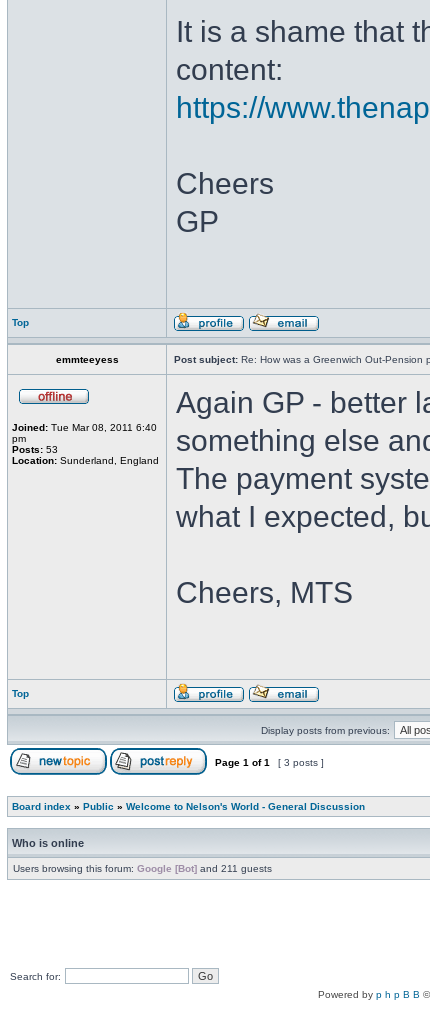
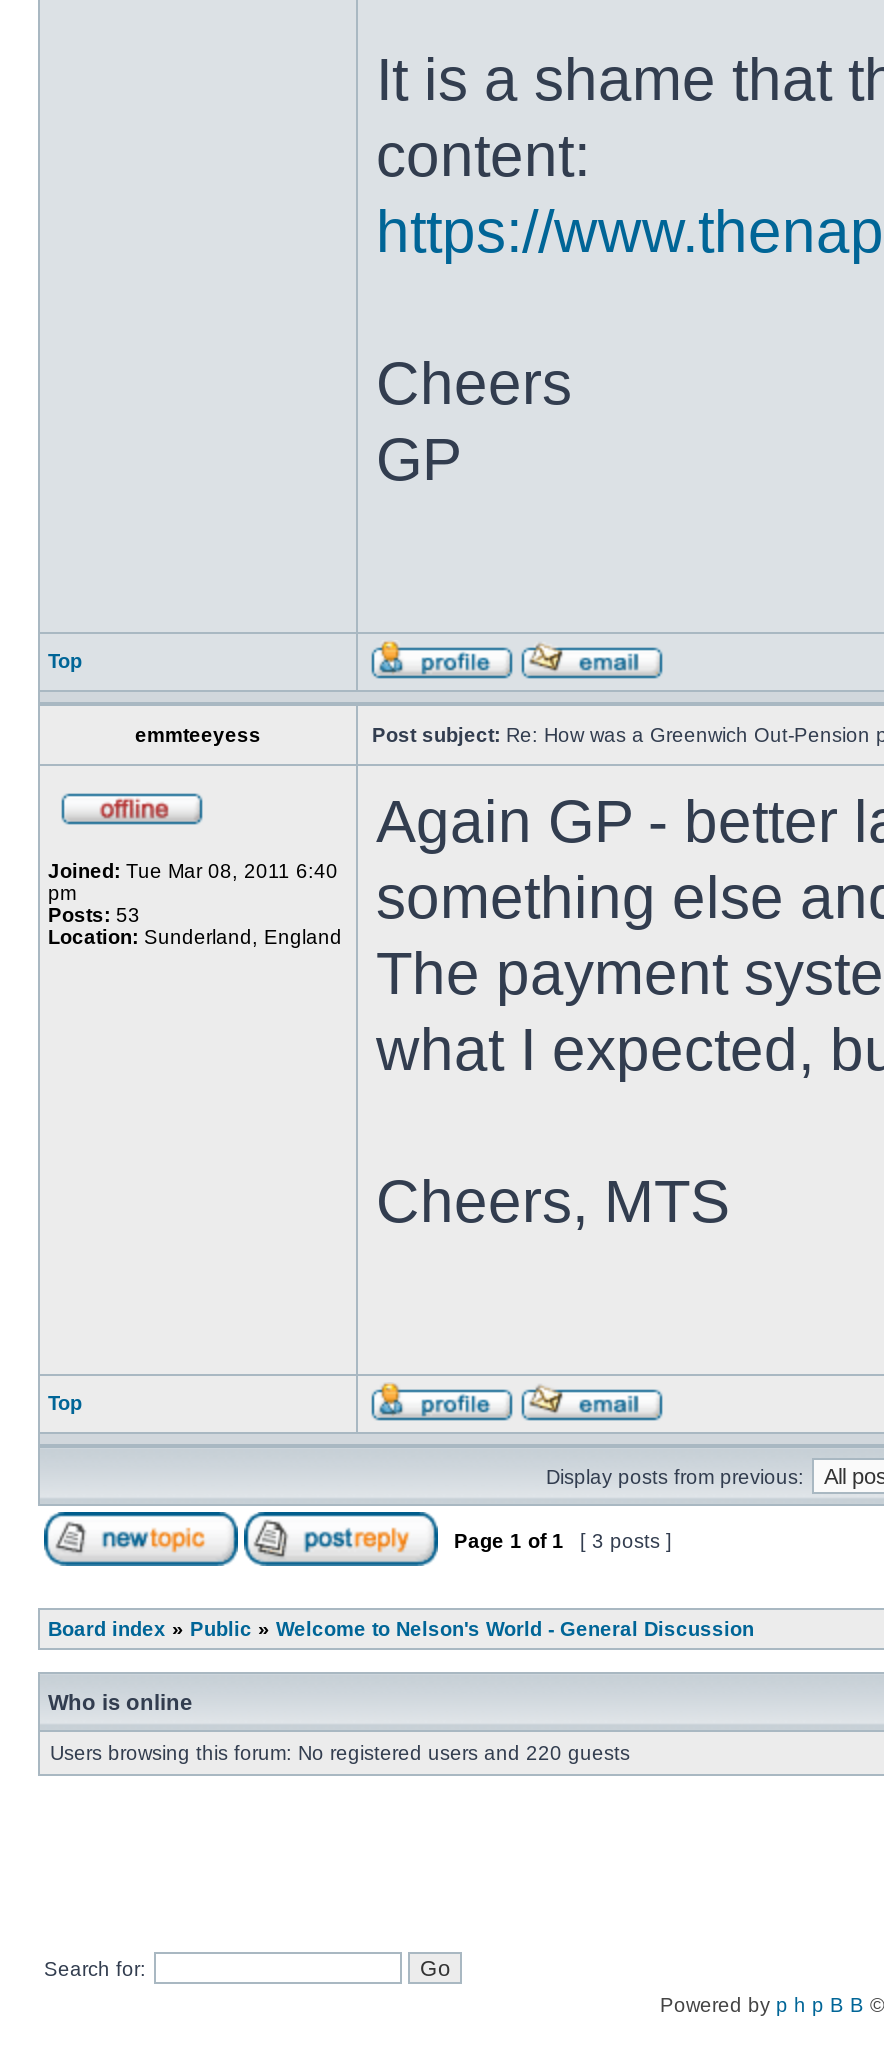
- Users browsing this forum: Google [Bot] and 211 guests
+ Users browsing this forum: No registered users and 220 guests
